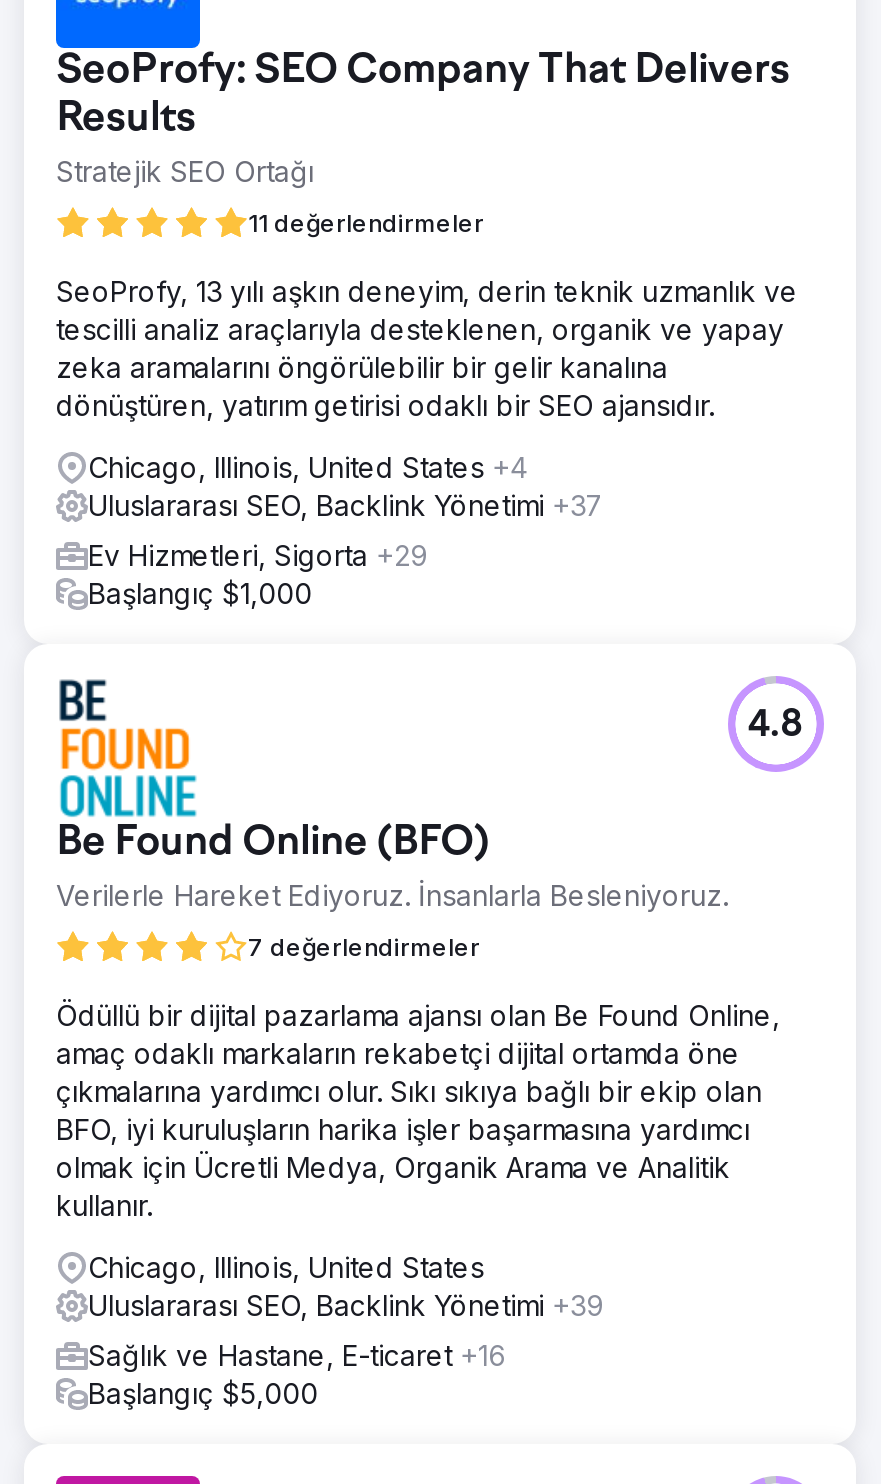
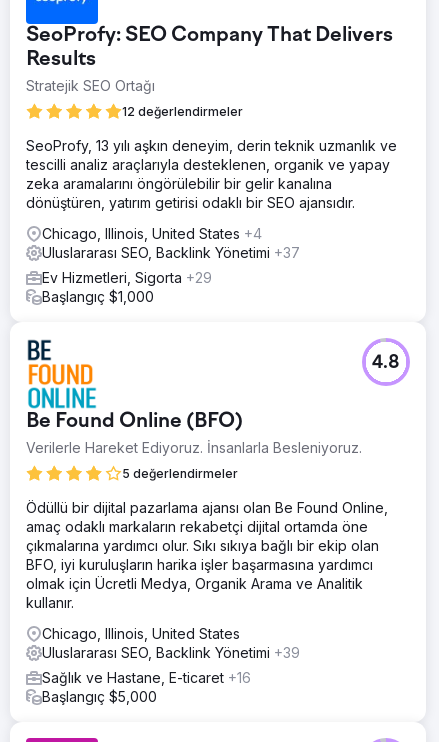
- 11 değerlendirmeler
+ 12 değerlendirmeler

- 7 değerlendirmeler
+ 5 değerlendirmeler
